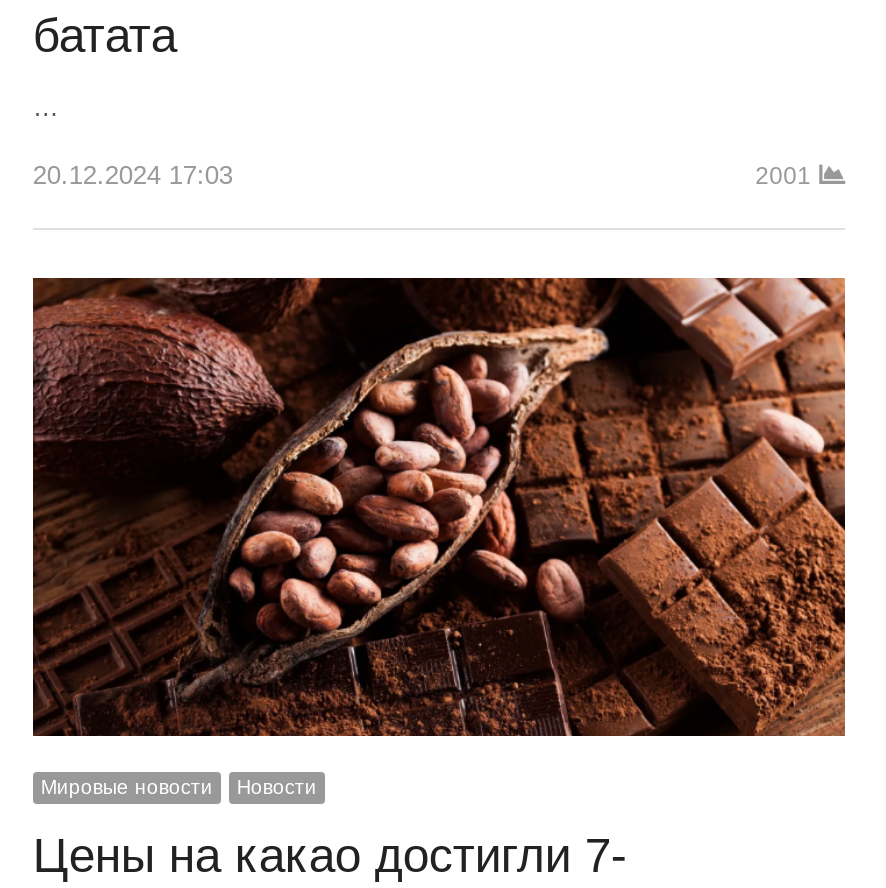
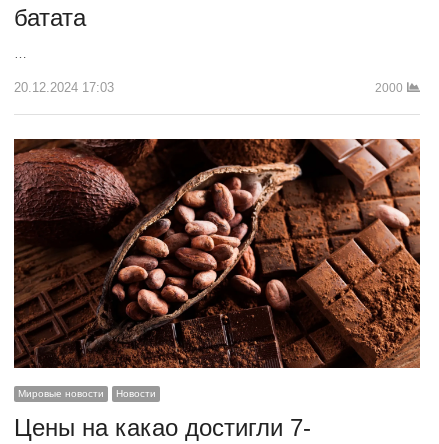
- 2001
+ 2000
